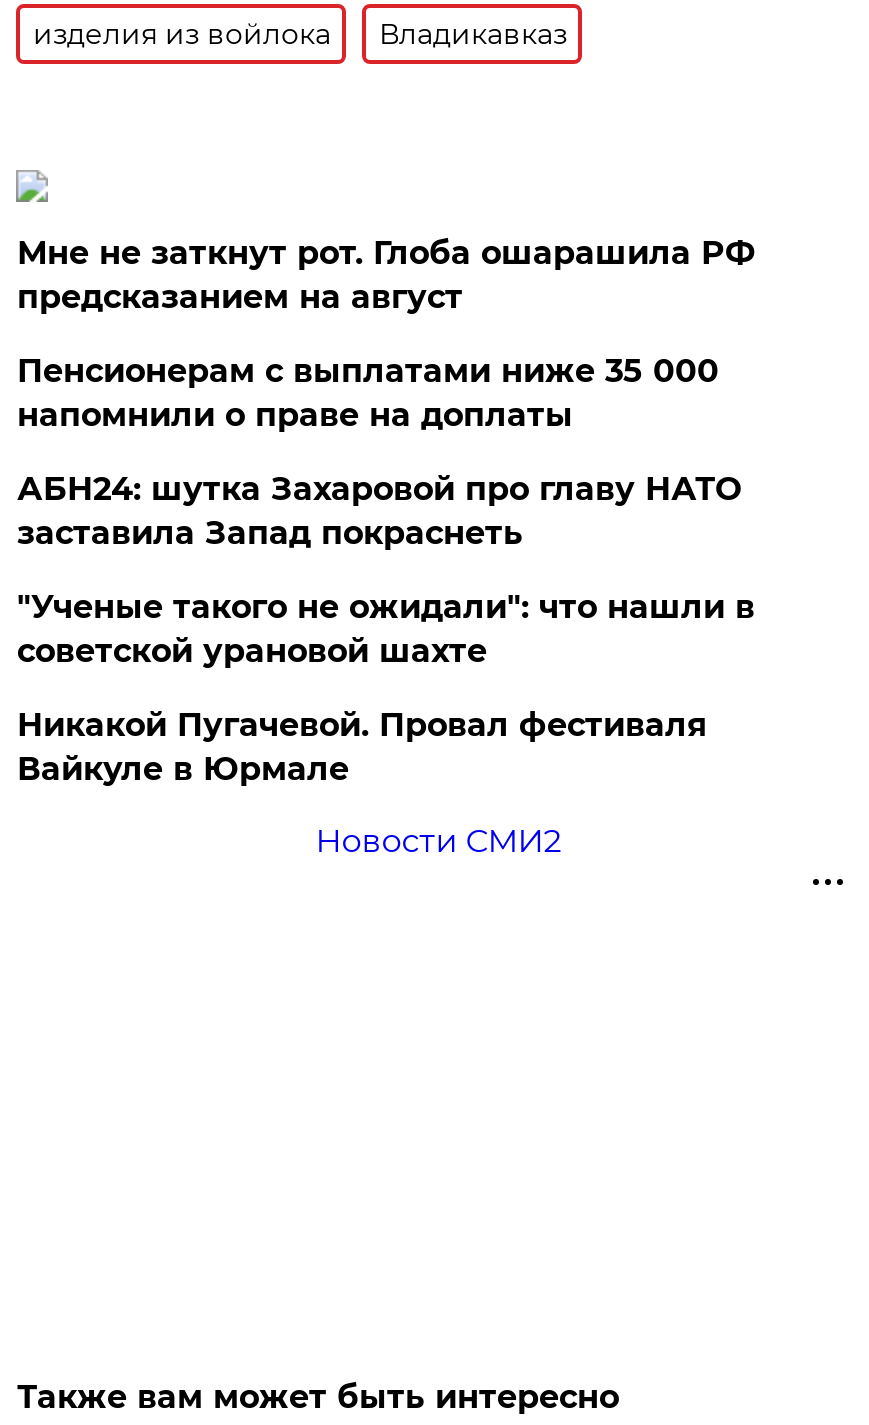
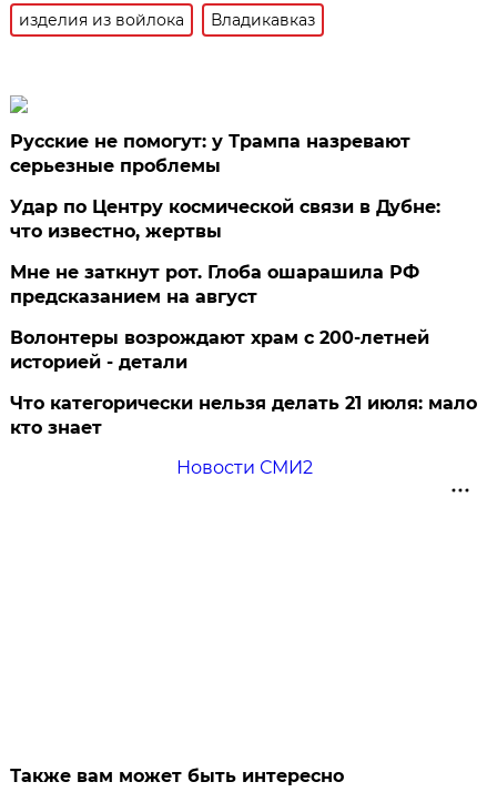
+ Русские не помогут: у Трампа назревают
+ серьезные проблемы
+ Удар по Центру космической связи в Дубне:
+ что известно, жертвы

moved down: Мне не заткнут рот. Глоба ошарашила РФ | предсказанием на август

- Пенсионерам с выплатами ниже 35 000
- напомнили о праве на доплаты
- АБН24: шутка Захаровой про главу НАТО
- заставила Запад покраснеть
- "Ученые такого не ожидали": что нашли в
- советской урановой шахте
- Никакой Пугачевой. Провал фестиваля
- Вайкуле в Юрмале
+ Волонтеры возрождают храм с 200-летней
+ историей - детали
+ Что категорически нельзя делать 21 июля: мало
+ кто знает
